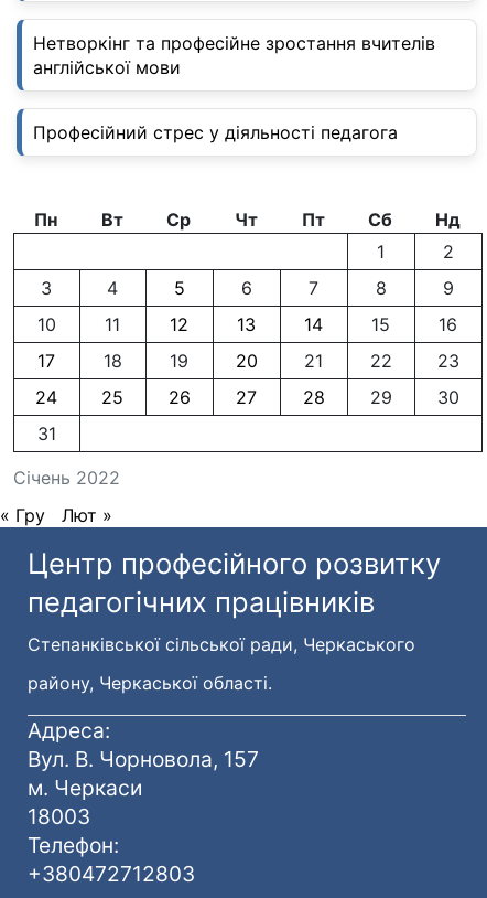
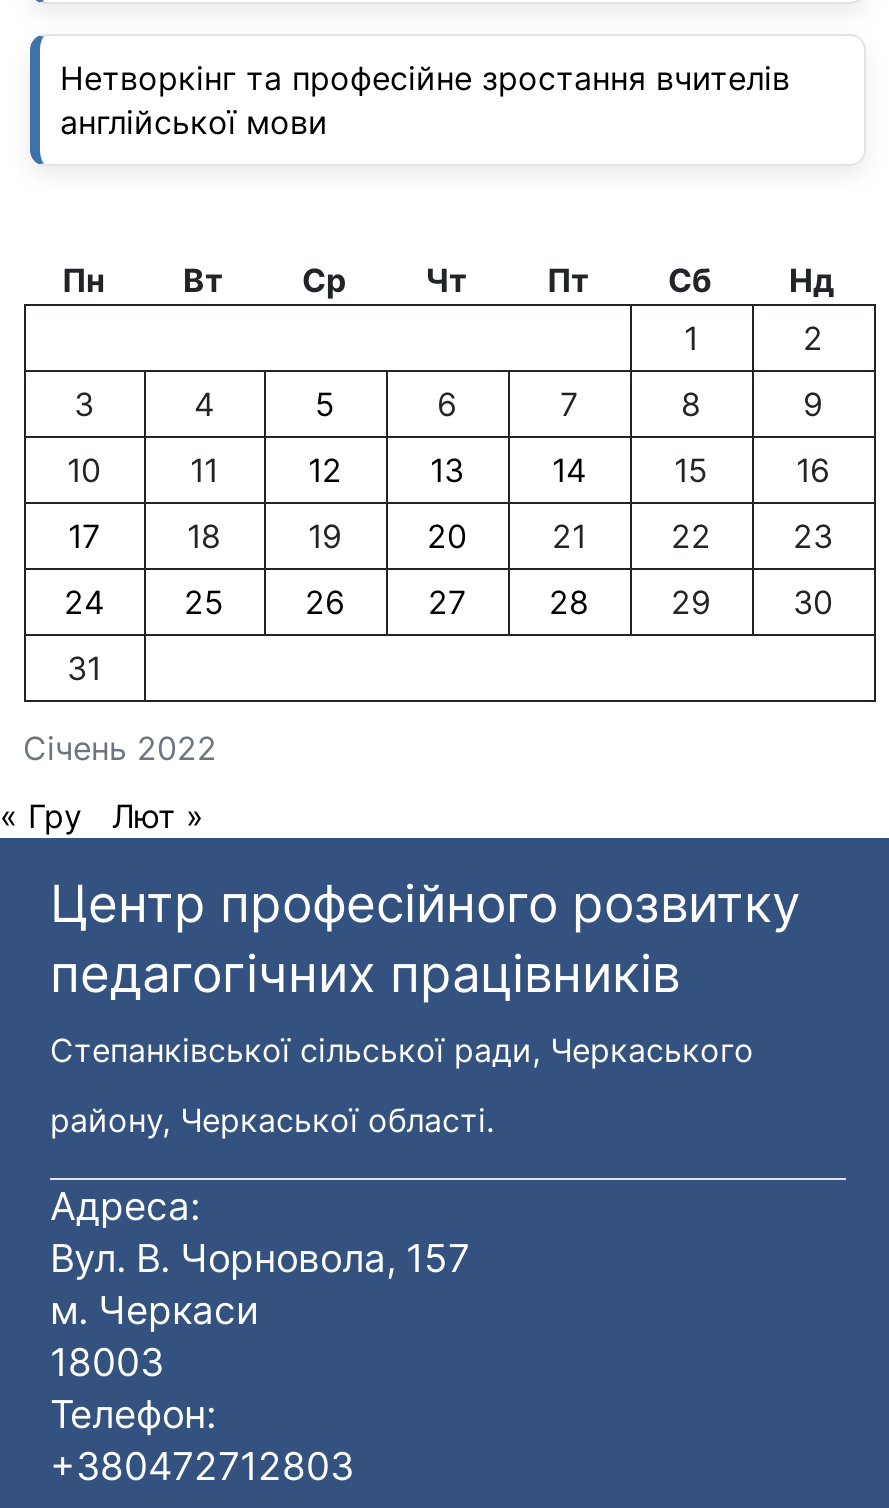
- Професійний стрес у діяльності педагога
